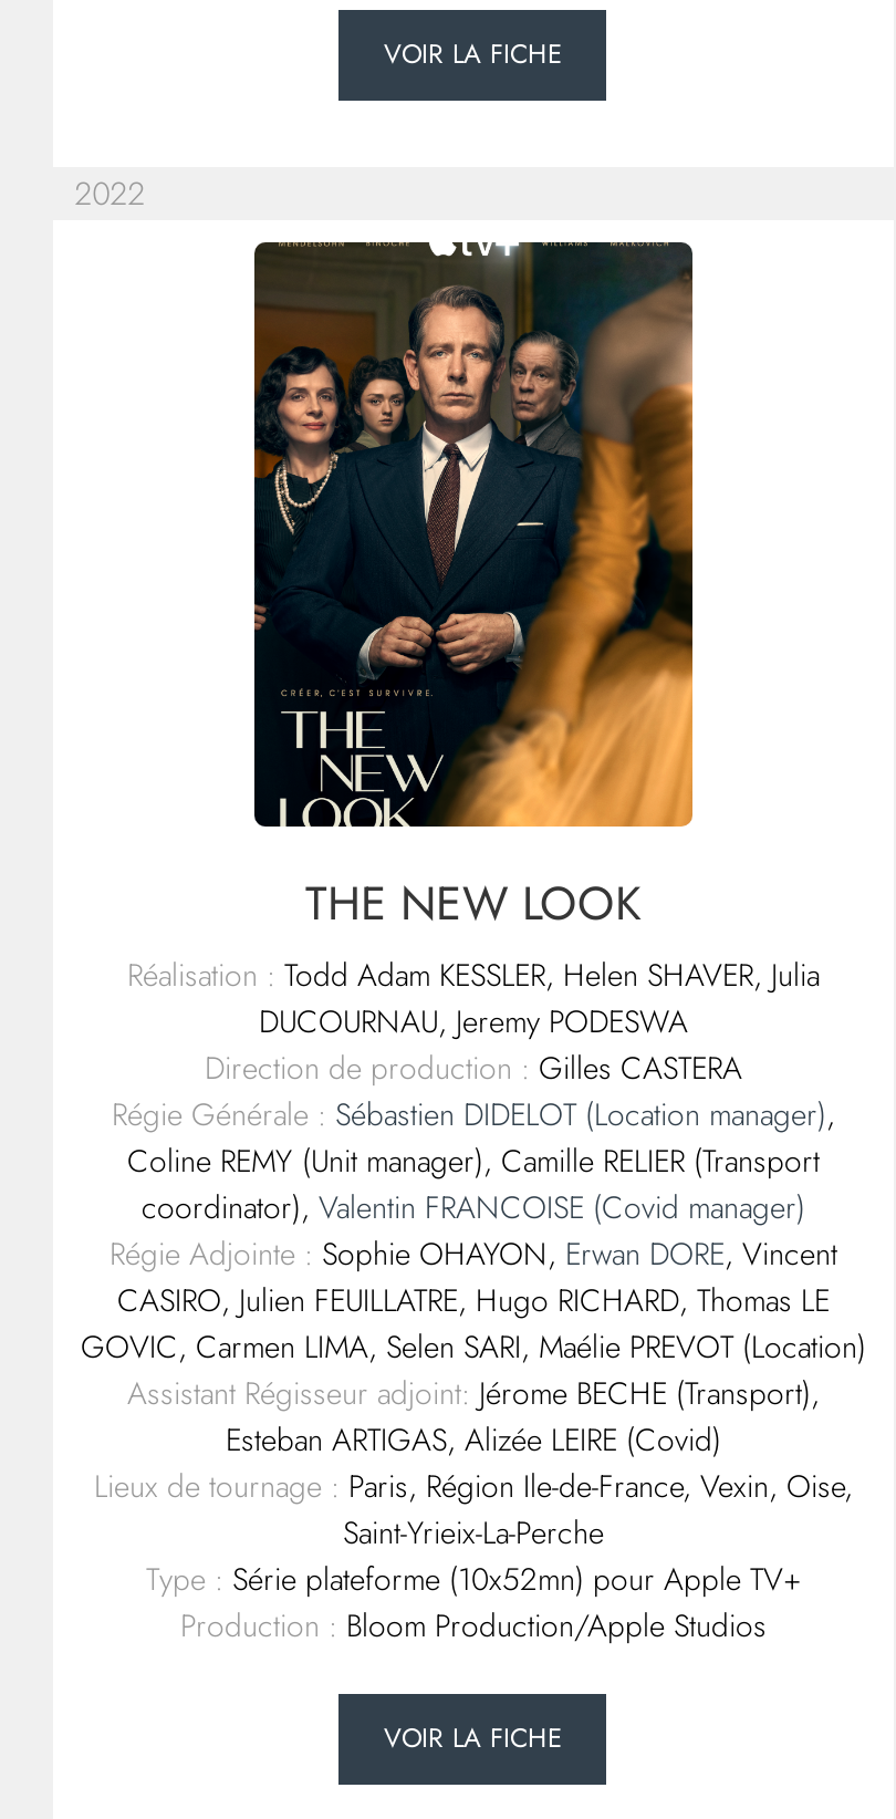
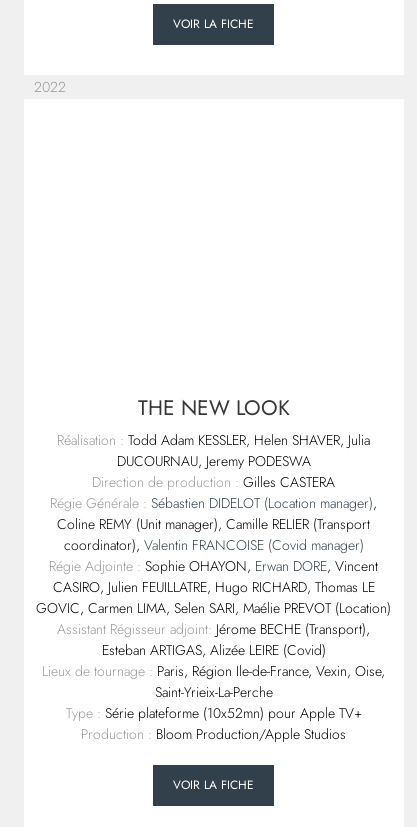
- [image]
